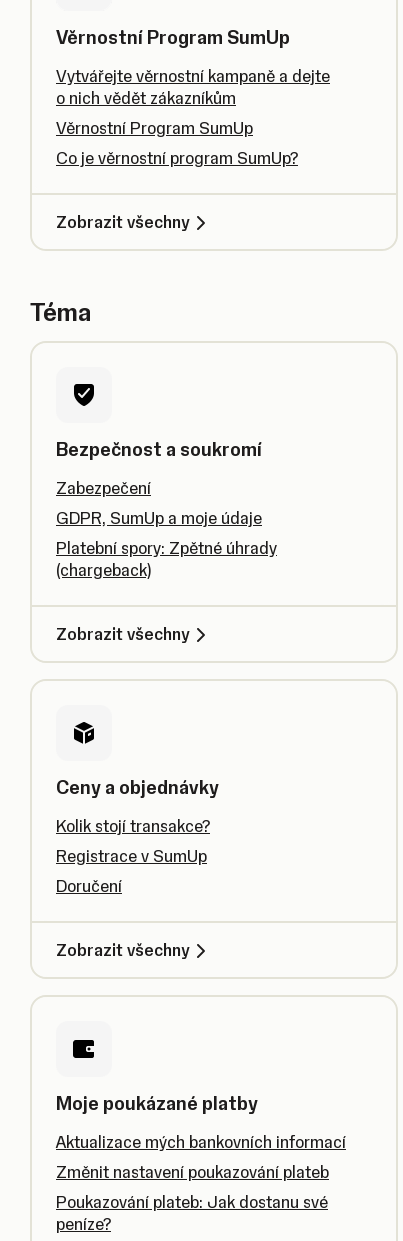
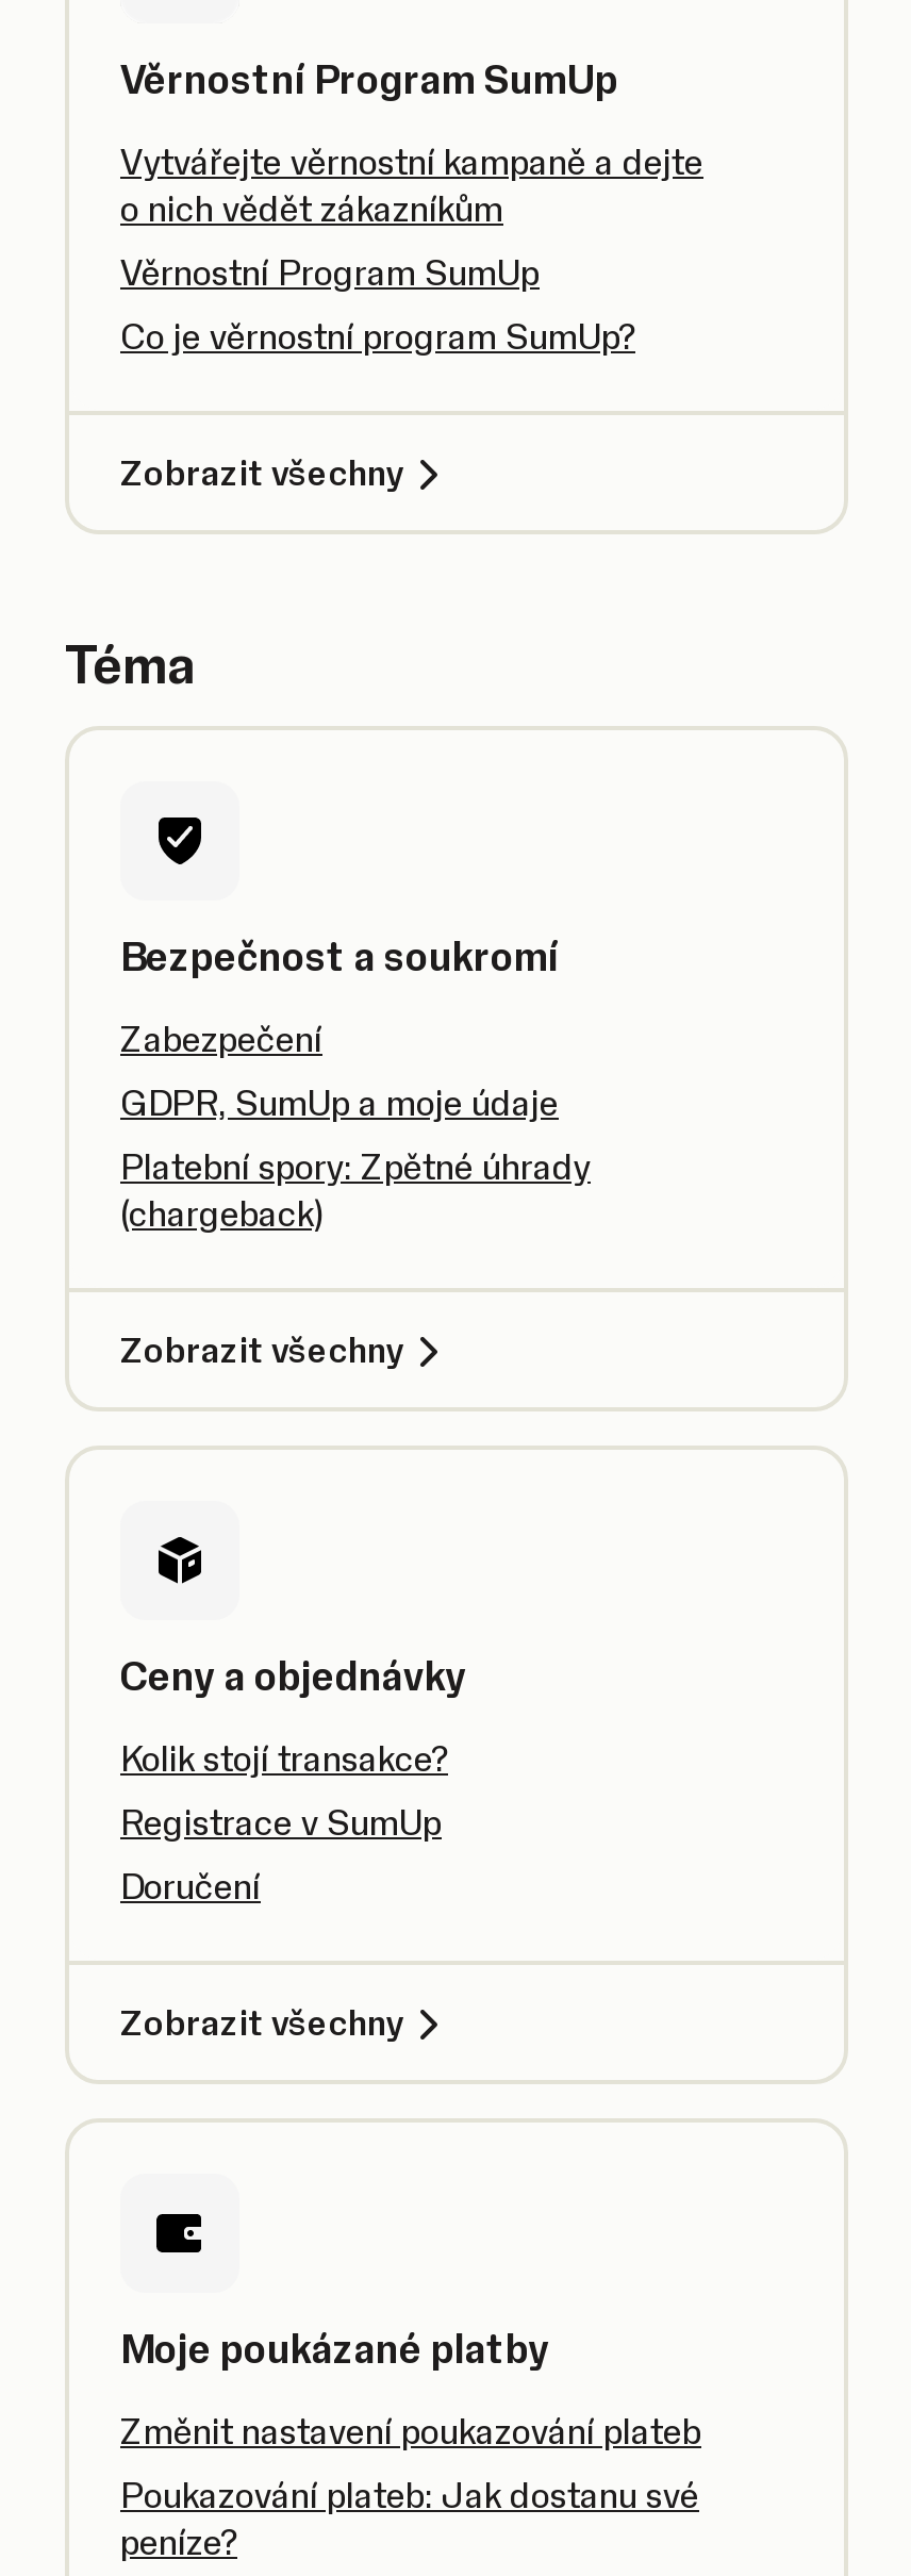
- Aktualizace mých bankovních informací
